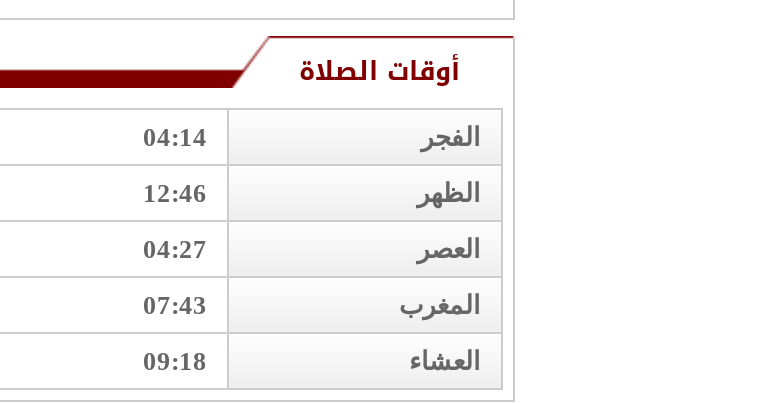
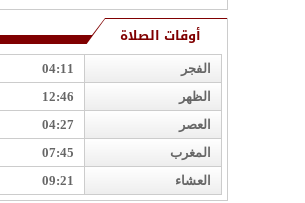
- 04:14
+ 04:11

- 07:43
+ 07:45

- 09:18
+ 09:21
